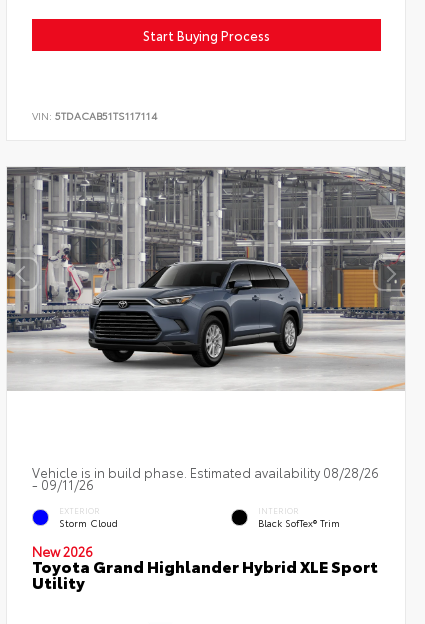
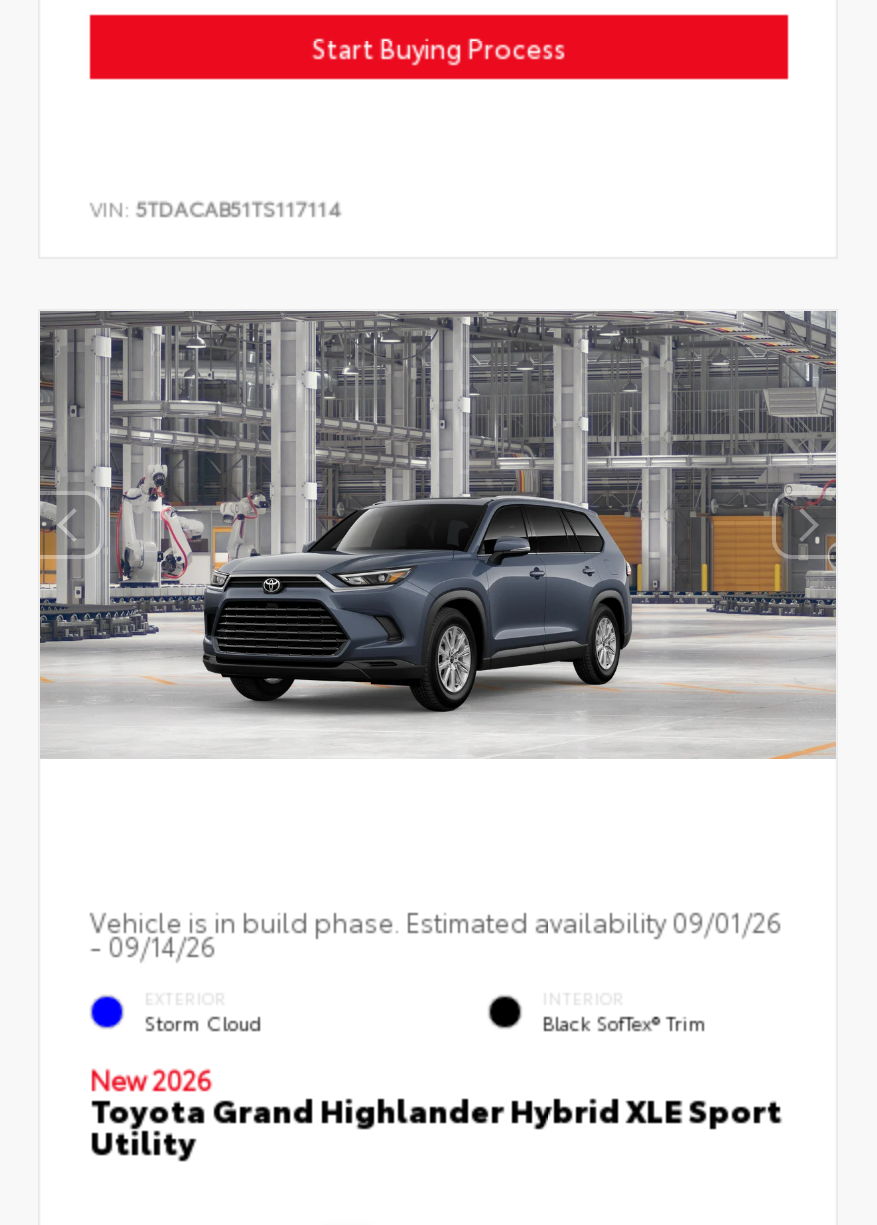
- Vehicle is in build phase. Estimated availability 08/28/26
+ Vehicle is in build phase. Estimated availability 09/01/26

- - 09/11/26
+ - 09/14/26
